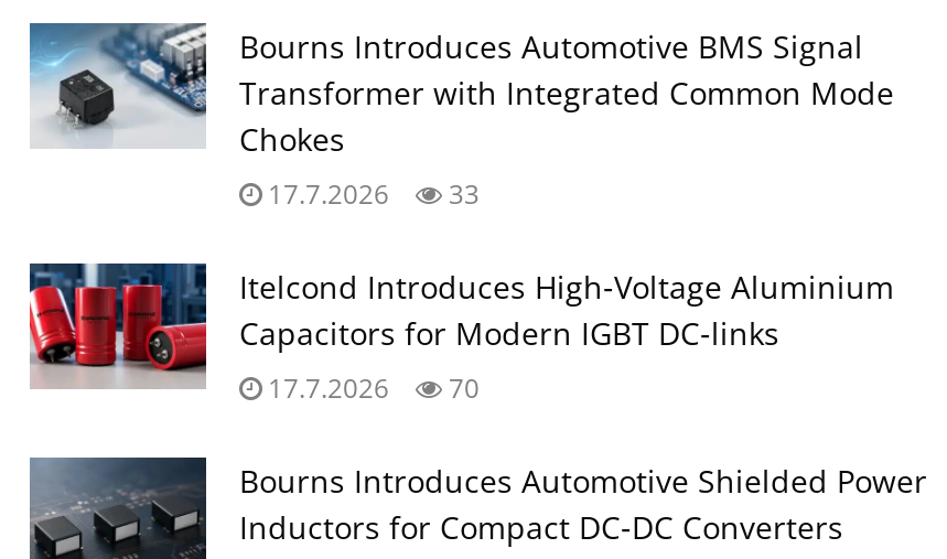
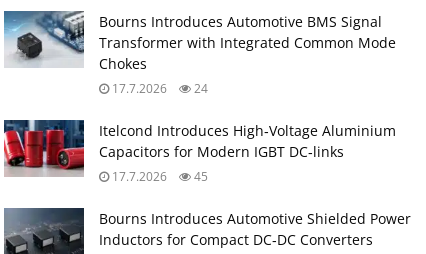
- 17.7.2026 33
+ 17.7.2026 24

- 17.7.2026 70
+ 17.7.2026 45
